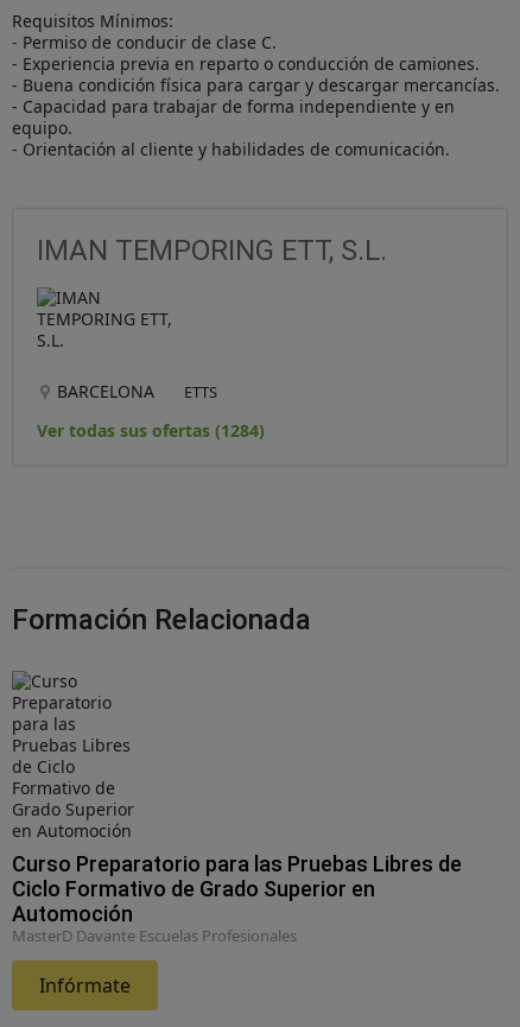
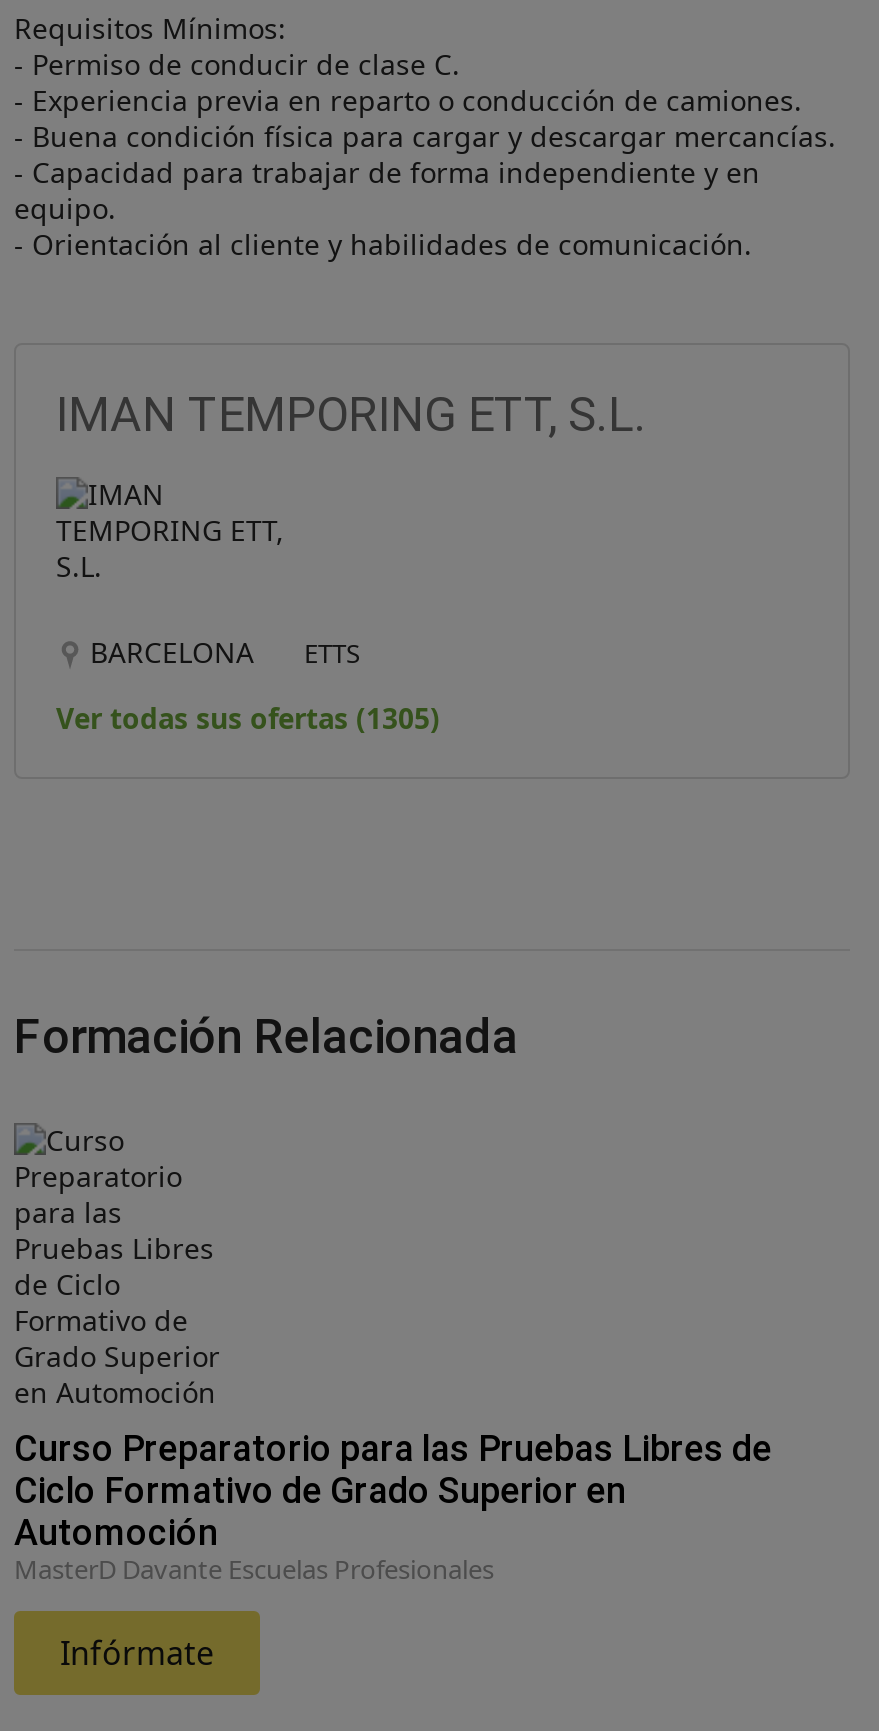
- Ver todas sus ofertas (1284)
+ Ver todas sus ofertas (1305)
